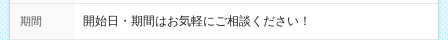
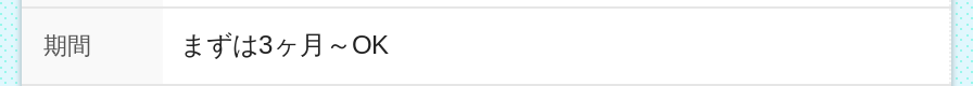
- 開始日・期間はお気軽にご相談ください！
+ まずは3ヶ月～OK
